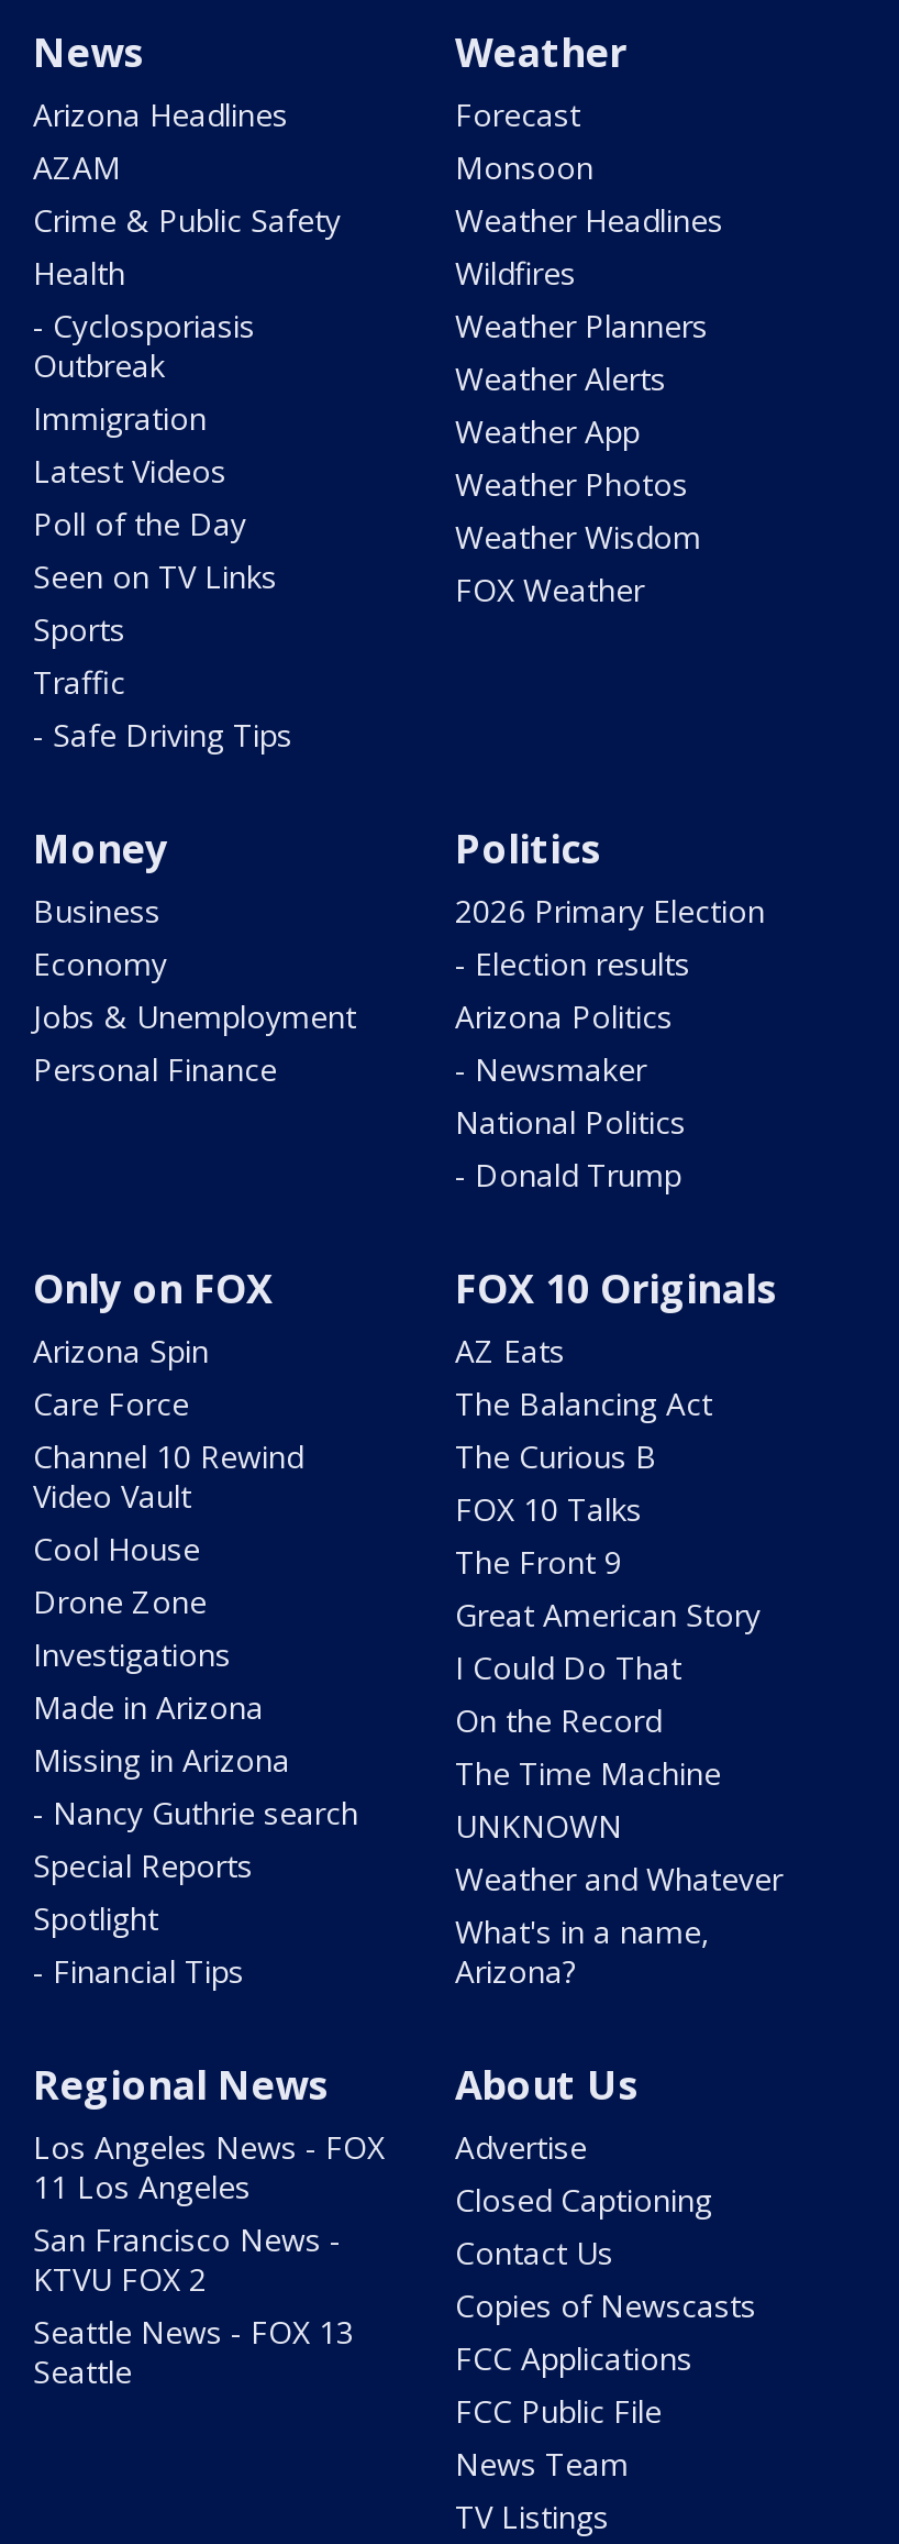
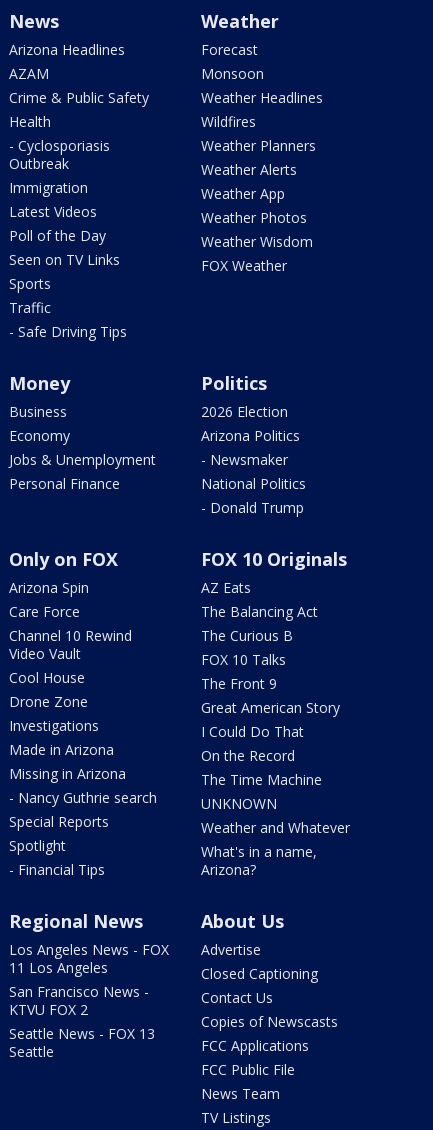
- 2026 Primary Election
- - Election results
+ 2026 Election
